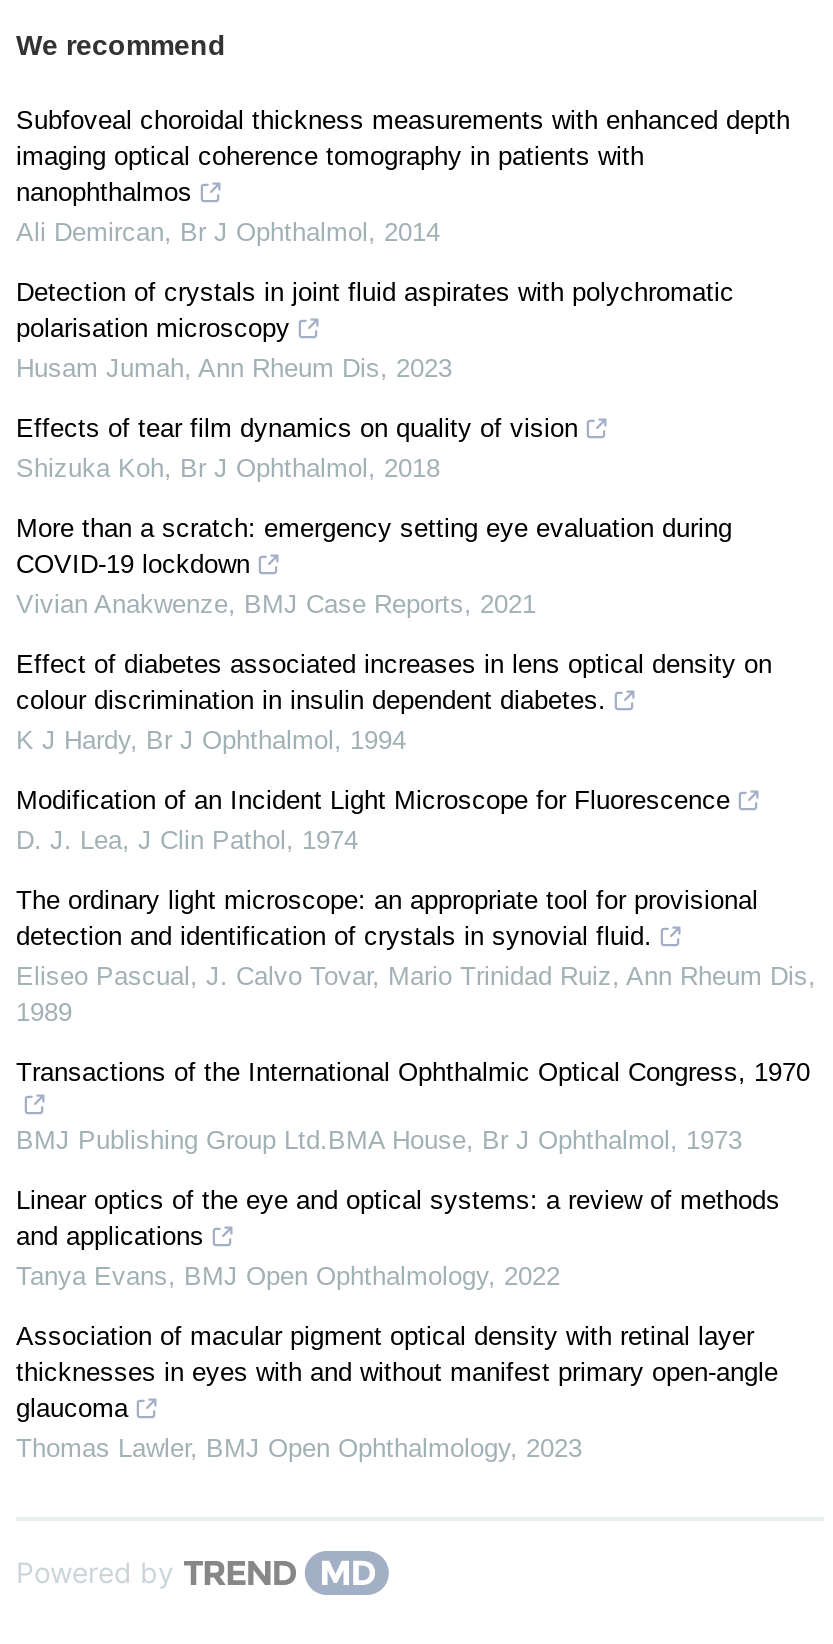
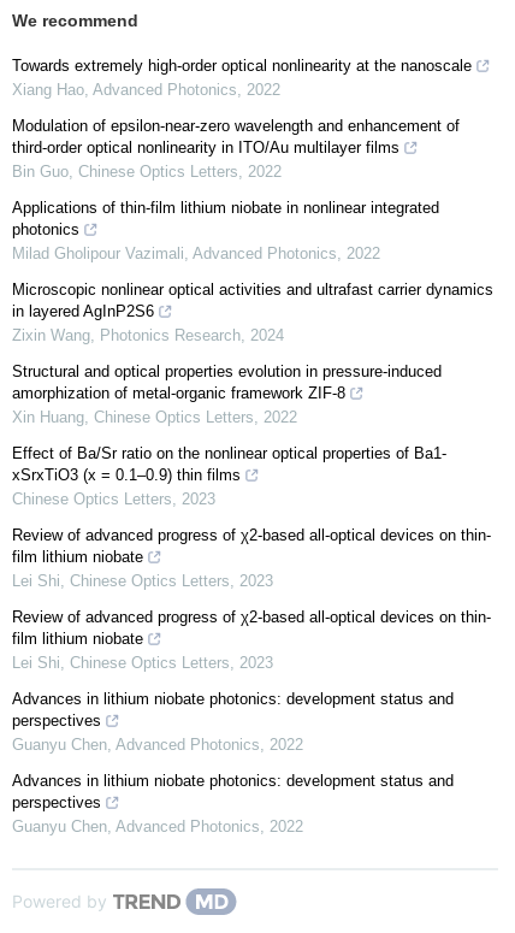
- Subfoveal choroidal thickness measurements with enhanced depth
- imaging optical coherence tomography in patients with
- nanophthalmos
- Ali Demircan, Br J Ophthalmol, 2014
- Detection of crystals in joint fluid aspirates with polychromatic
- polarisation microscopy
- Husam Jumah, Ann Rheum Dis, 2023
- Effects of tear film dynamics on quality of vision
- Shizuka Koh, Br J Ophthalmol, 2018
- More than a scratch: emergency setting eye evaluation during
- COVID-19 lockdown
- Vivian Anakwenze, BMJ Case Reports, 2021
- Effect of diabetes associated increases in lens optical density on
- colour discrimination in insulin dependent diabetes.
- K J Hardy, Br J Ophthalmol, 1994
- Modification of an Incident Light Microscope for Fluorescence
- D. J. Lea, J Clin Pathol, 1974
- The ordinary light microscope: an appropriate tool for provisional
- detection and identification of crystals in synovial fluid.
- Eliseo Pascual, J. Calvo Tovar, Mario Trinidad Ruiz, Ann Rheum Dis,
- 1989
- Transactions of the International Ophthalmic Optical Congress, 1970
- BMJ Publishing Group Ltd.BMA House, Br J Ophthalmol, 1973
- Linear optics of the eye and optical systems: a review of methods
- and applications
- Tanya Evans, BMJ Open Ophthalmology, 2022
- Association of macular pigment optical density with retinal layer
- thicknesses in eyes with and without manifest primary open-angle
- glaucoma
- Thomas Lawler, BMJ Open Ophthalmology, 2023
+ Towards extremely high-order optical nonlinearity at the nanoscale
+ Xiang Hao, Advanced Photonics, 2022
+ Modulation of epsilon-near-zero wavelength and enhancement of
+ third-order optical nonlinearity in ITO/Au multilayer films
+ Bin Guo, Chinese Optics Letters, 2022
+ Applications of thin-film lithium niobate in nonlinear integrated
+ photonics
+ Milad Gholipour Vazimali, Advanced Photonics, 2022
+ Microscopic nonlinear optical activities and ultrafast carrier dynamics
+ in layered AgInP2S6
+ Zixin Wang, Photonics Research, 2024
+ Structural and optical properties evolution in pressure-induced
+ amorphization of metal-organic framework ZIF-8
+ Xin Huang, Chinese Optics Letters, 2022
+ Effect of Ba/Sr ratio on the nonlinear optical properties of Ba1-
+ xSrxTiO3 (x = 0.1–0.9) thin films
+ Chinese Optics Letters, 2023
+ Review of advanced progress of χ2-based all-optical devices on thin-
+ film lithium niobate
+ Lei Shi, Chinese Optics Letters, 2023
+ Review of advanced progress of χ2-based all-optical devices on thin-
+ film lithium niobate
+ Lei Shi, Chinese Optics Letters, 2023
+ Advances in lithium niobate photonics: development status and
+ perspectives
+ Guanyu Chen, Advanced Photonics, 2022
+ Advances in lithium niobate photonics: development status and
+ perspectives
+ Guanyu Chen, Advanced Photonics, 2022
